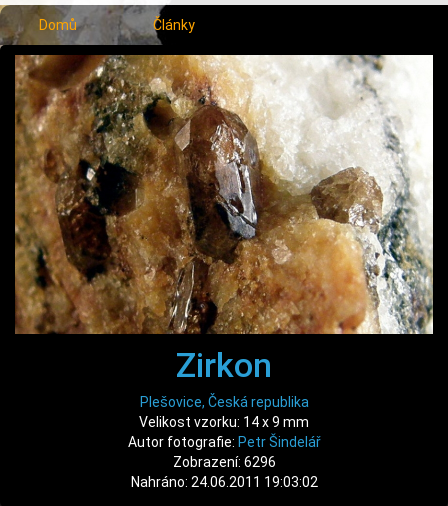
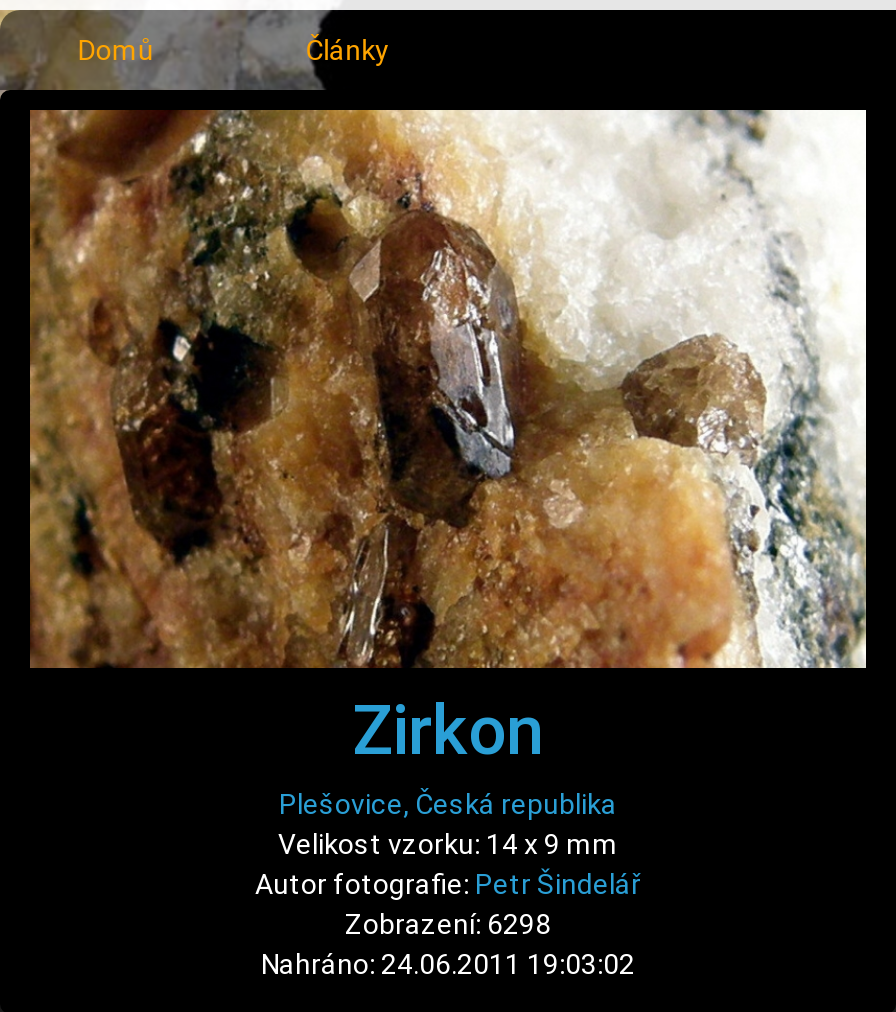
- Zobrazení: 6296
+ Zobrazení: 6298
